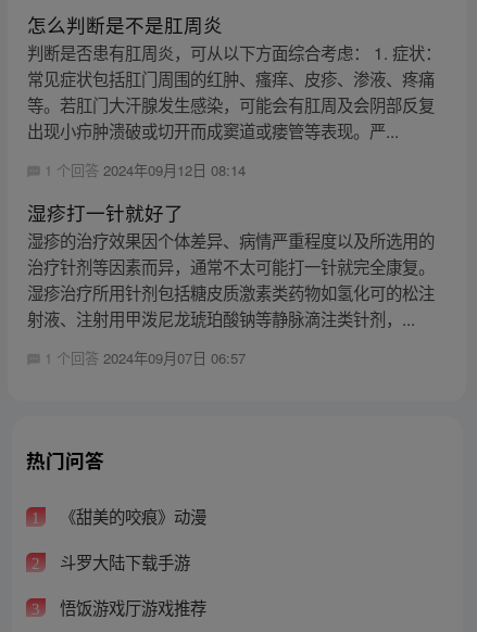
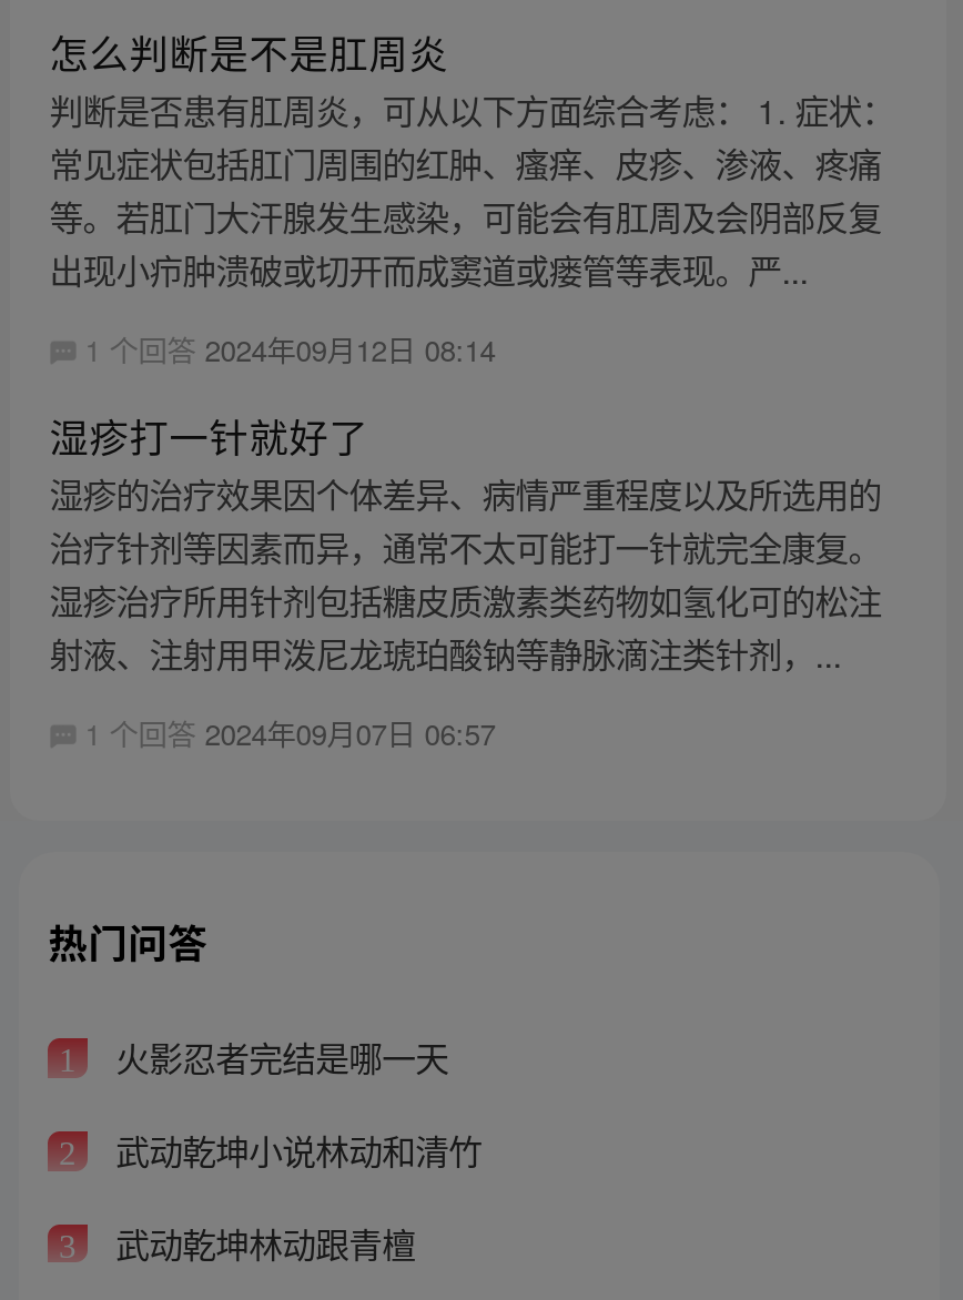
- 《甜美的咬痕》动漫
+ 火影忍者完结是哪一天

- 斗罗大陆下载手游
+ 武动乾坤小说林动和清竹

- 悟饭游戏厅游戏推荐
+ 武动乾坤林动跟青檀
